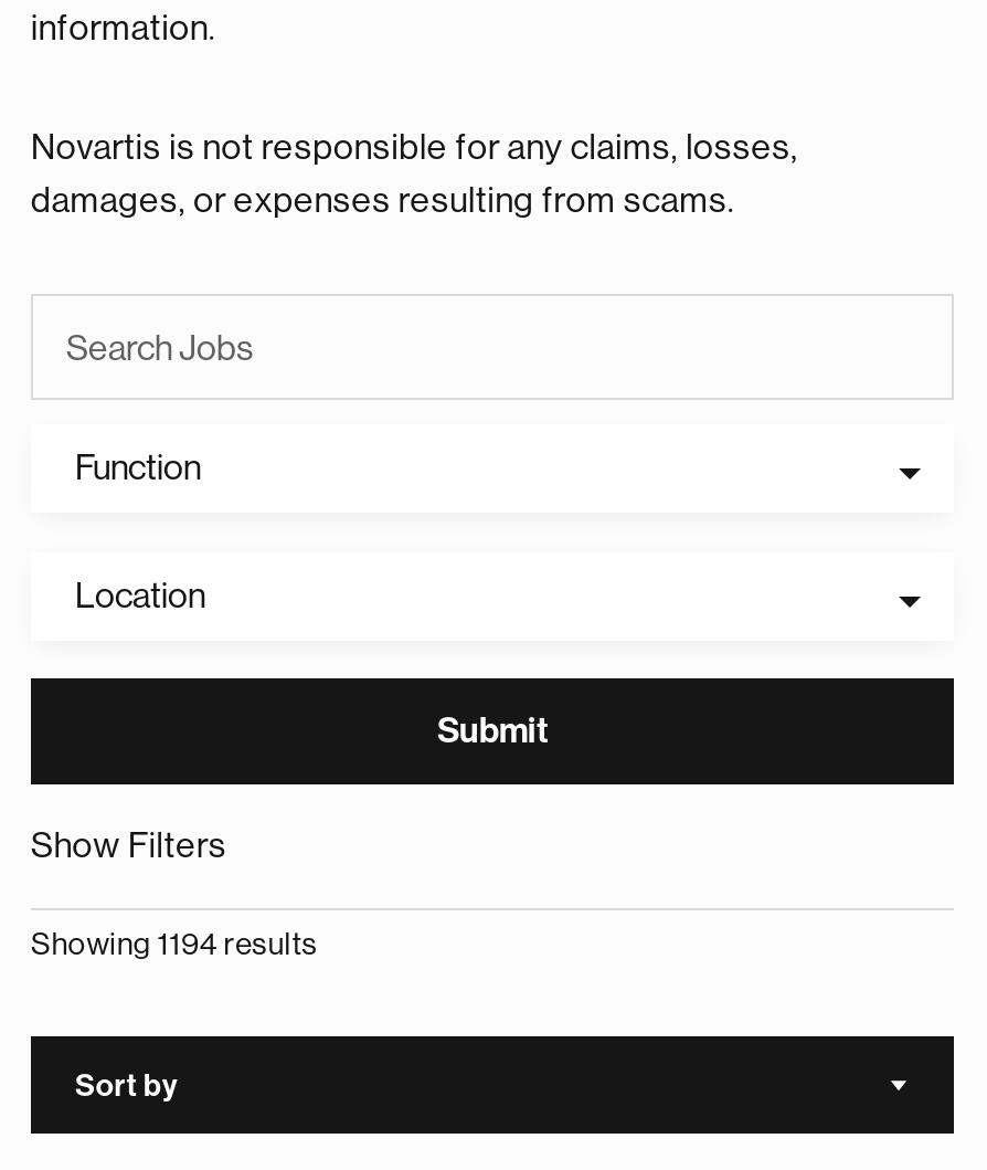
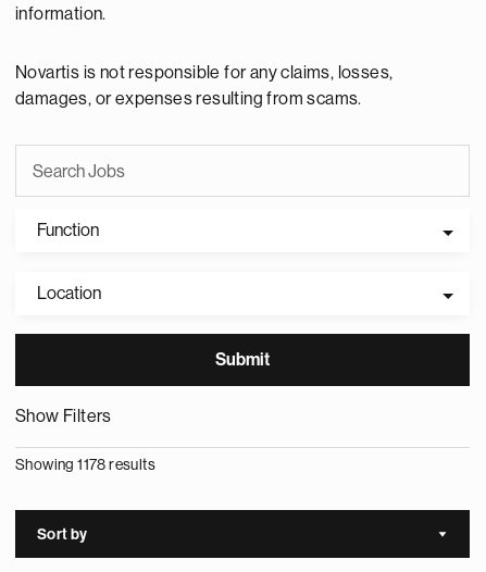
- Showing 1194 results
+ Showing 1178 results
